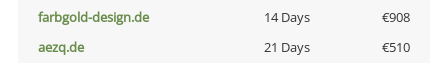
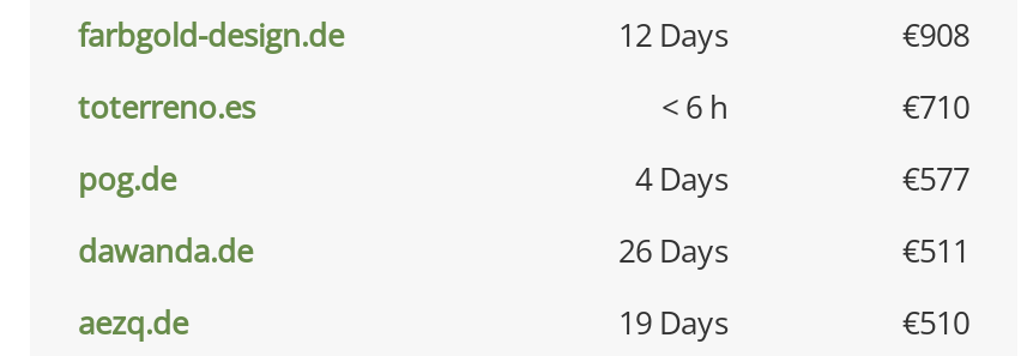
- 14 Days
+ 12 Days

+ toterreno.es
+ < 6 h
+ €710
+ pog.de
+ 4 Days
+ €577
+ dawanda.de
+ 26 Days
+ €511

- 21 Days
+ 19 Days
